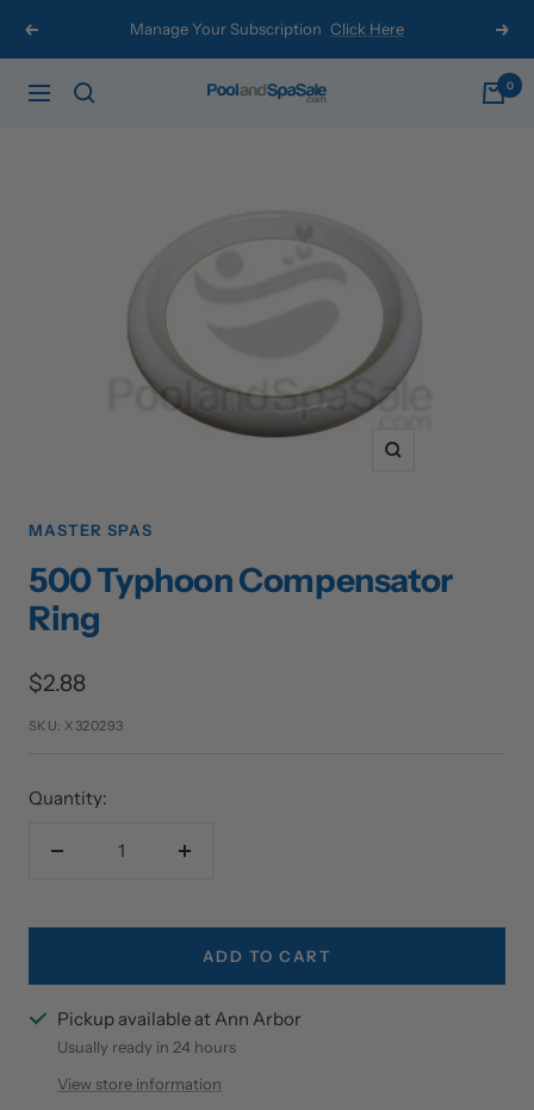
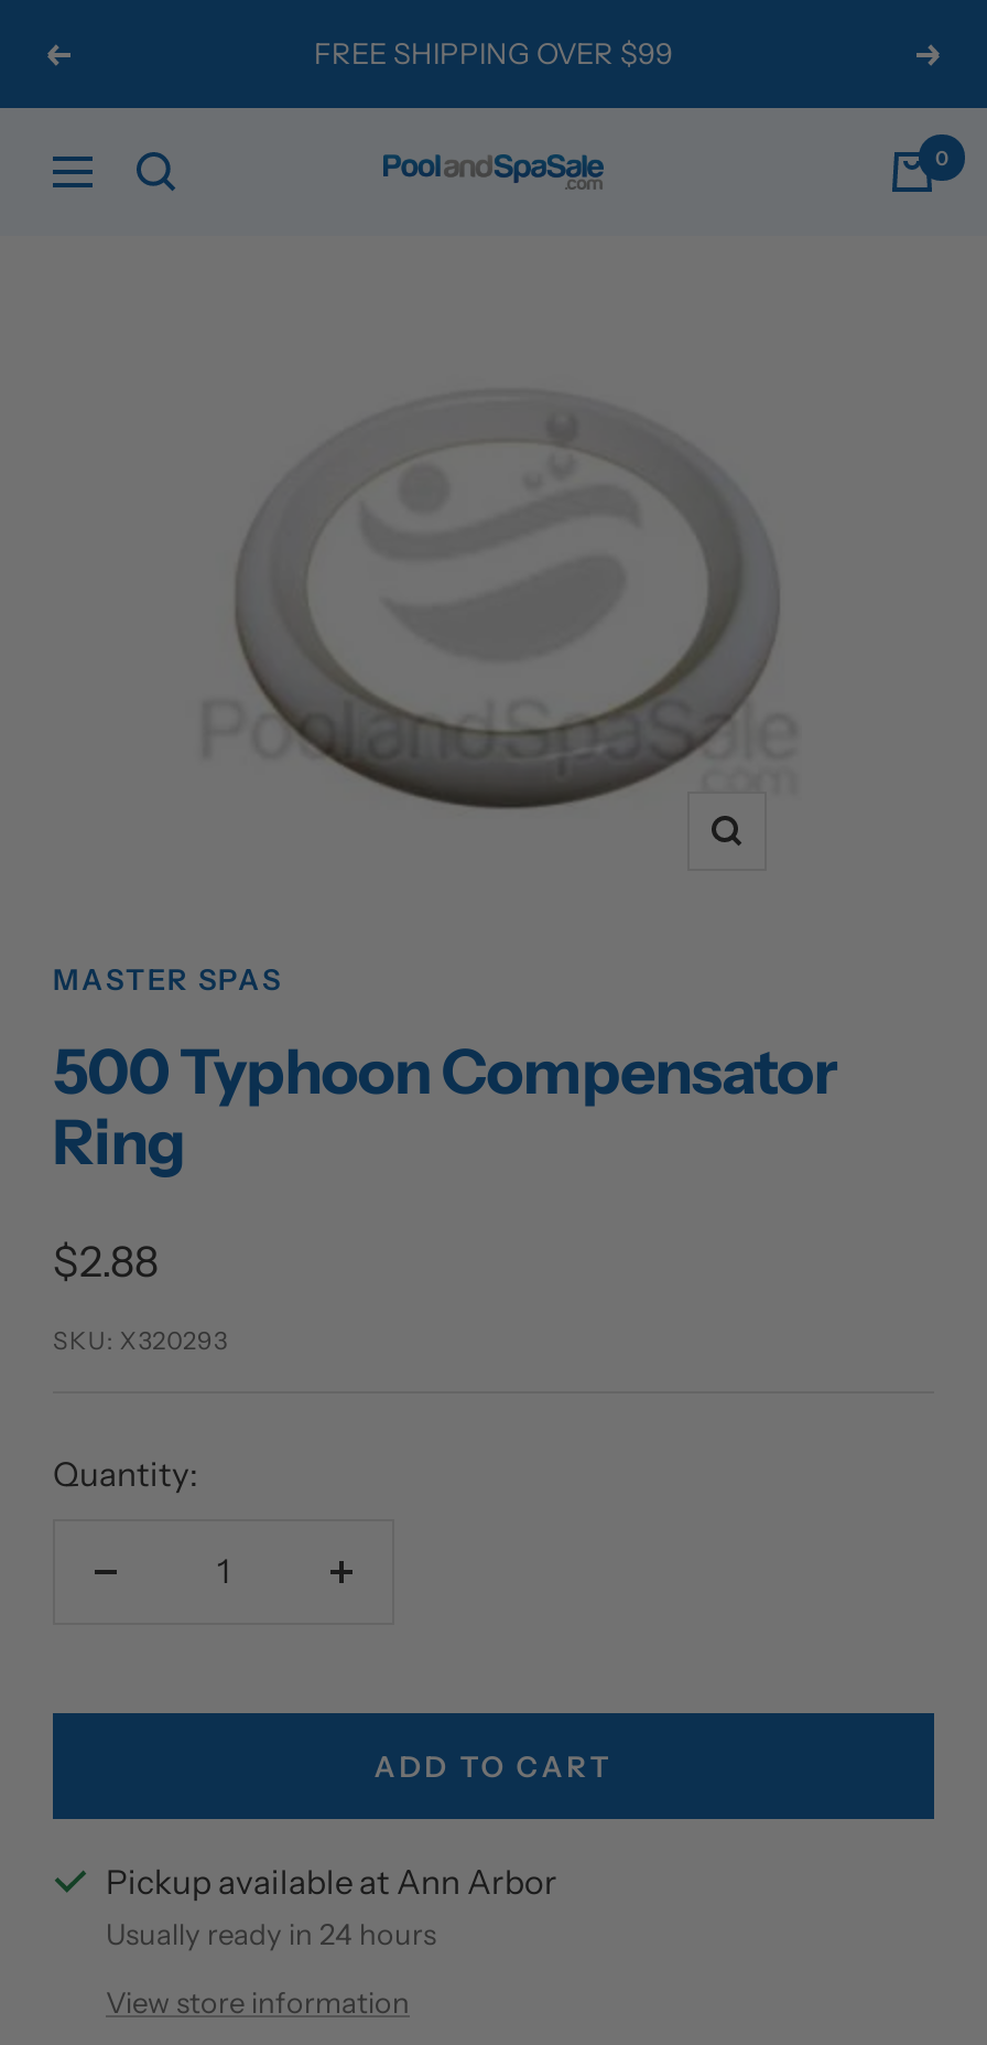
- Manage Your Subscription Click Here
+ FREE SHIPPING OVER $99
